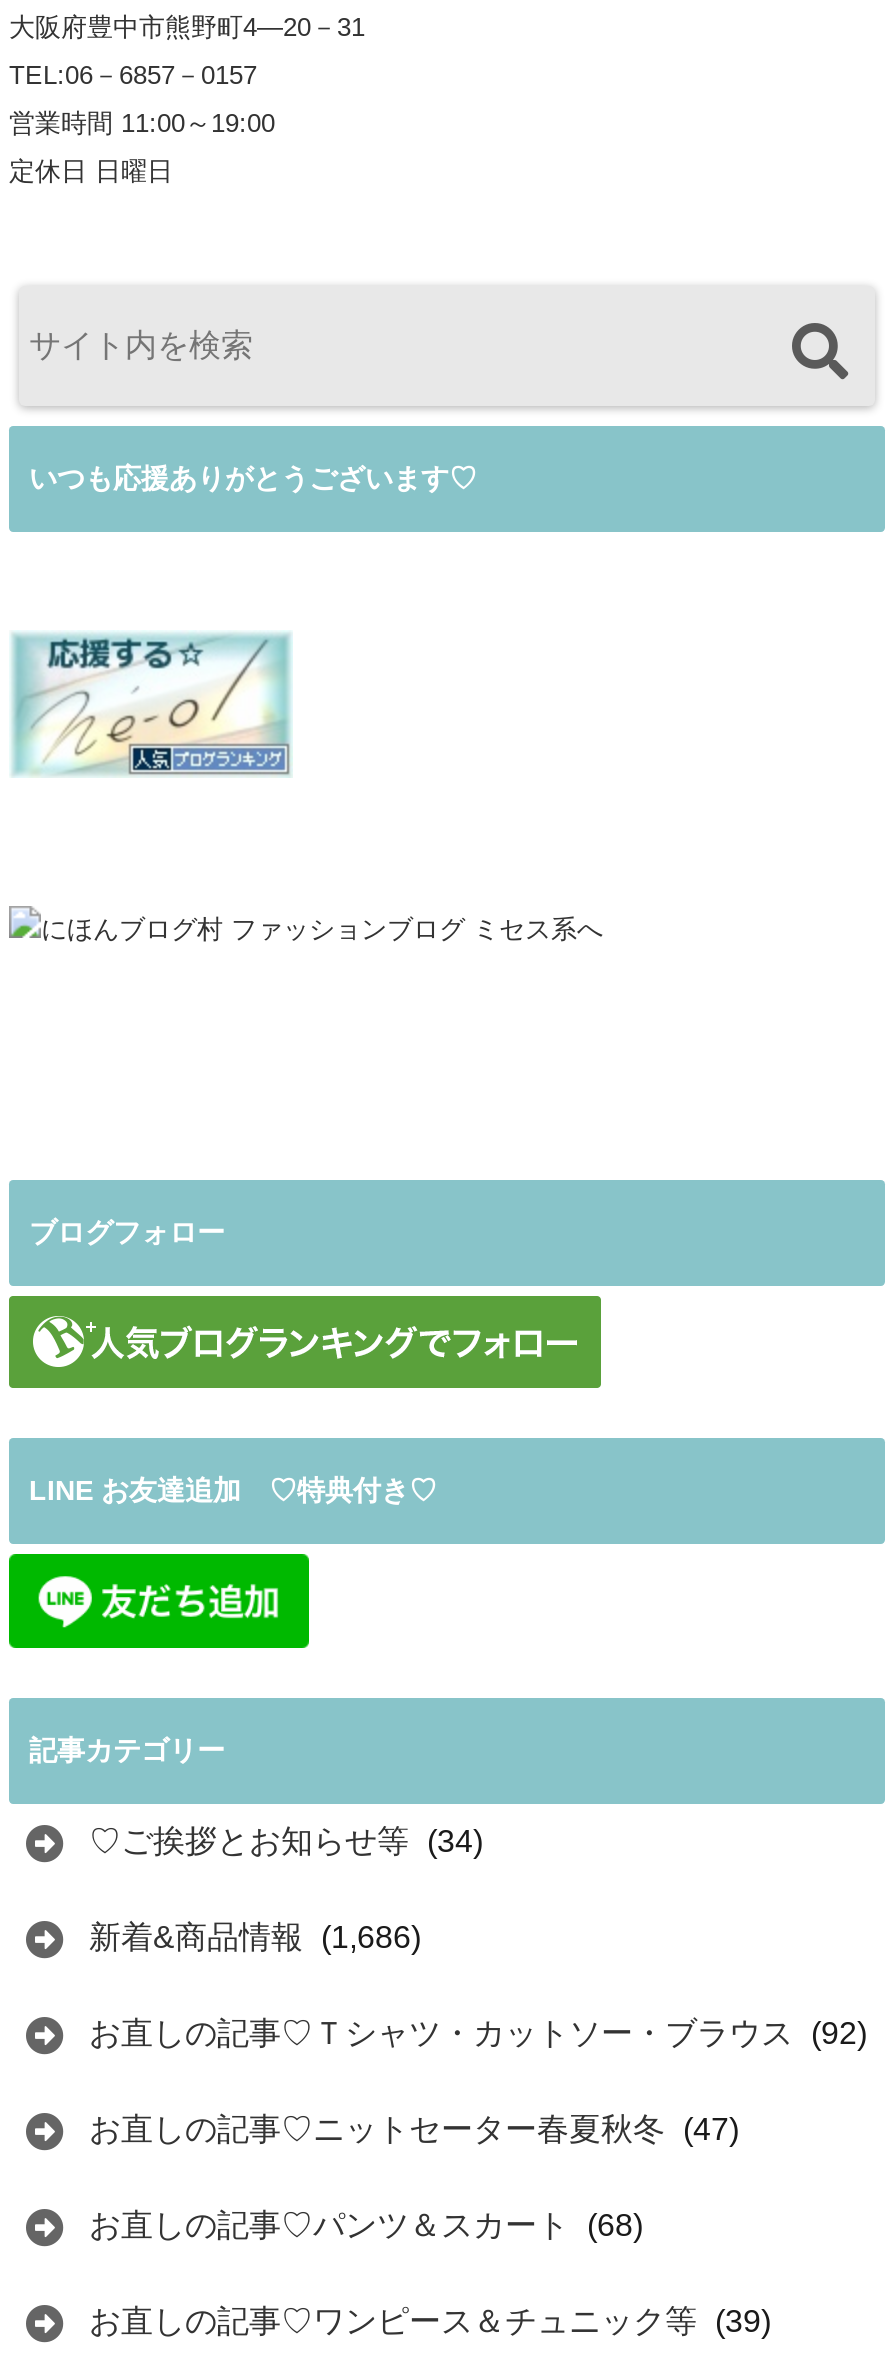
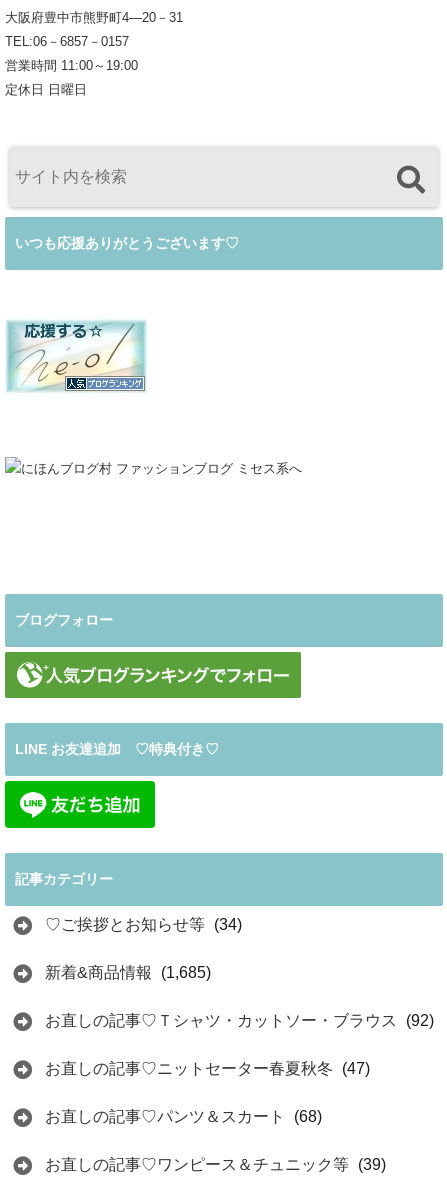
- 新着&商品情報 (1,686)
+ 新着&商品情報 (1,685)
